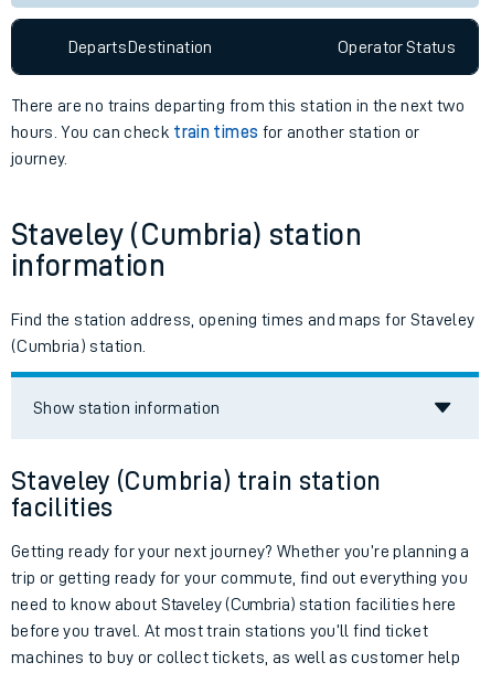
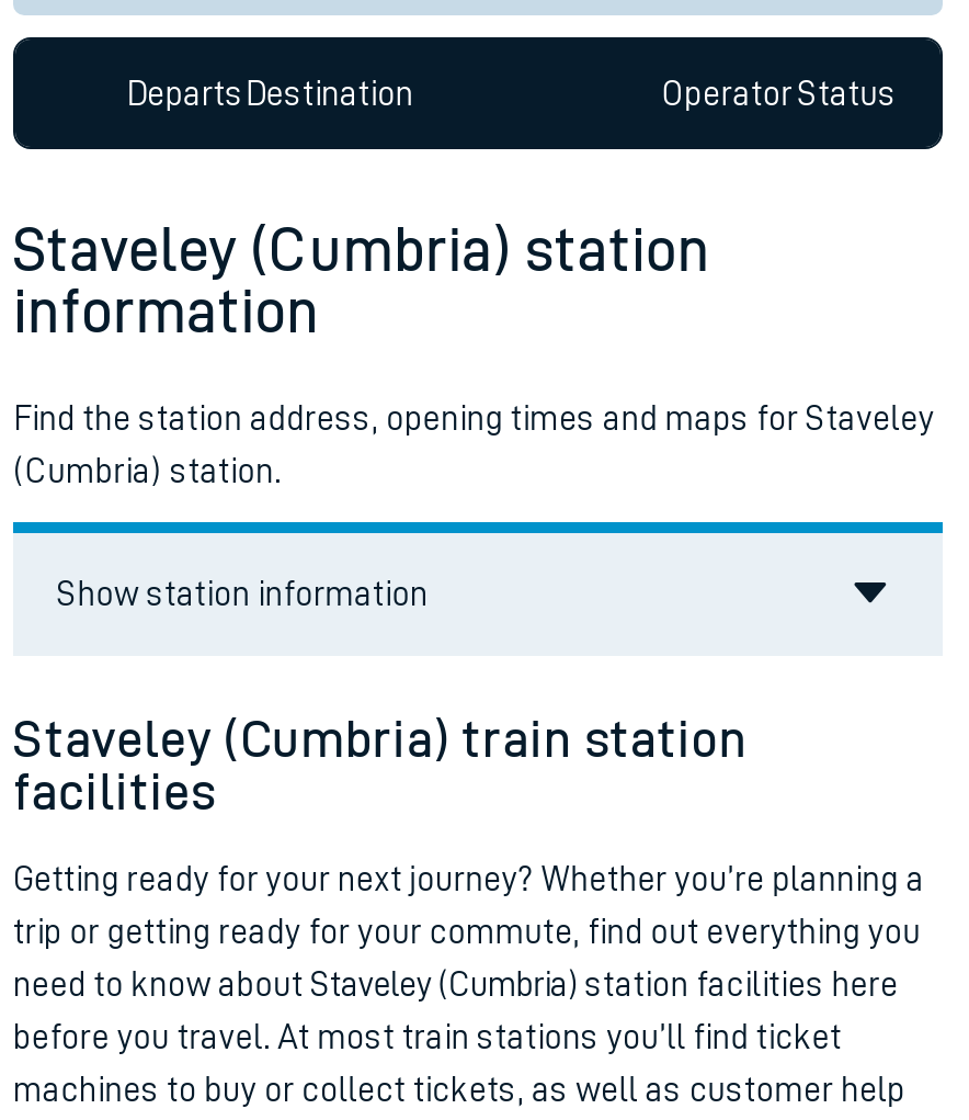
- There are no trains departing from this station in the next two
- hours. You can check train times for another station or
- journey.
